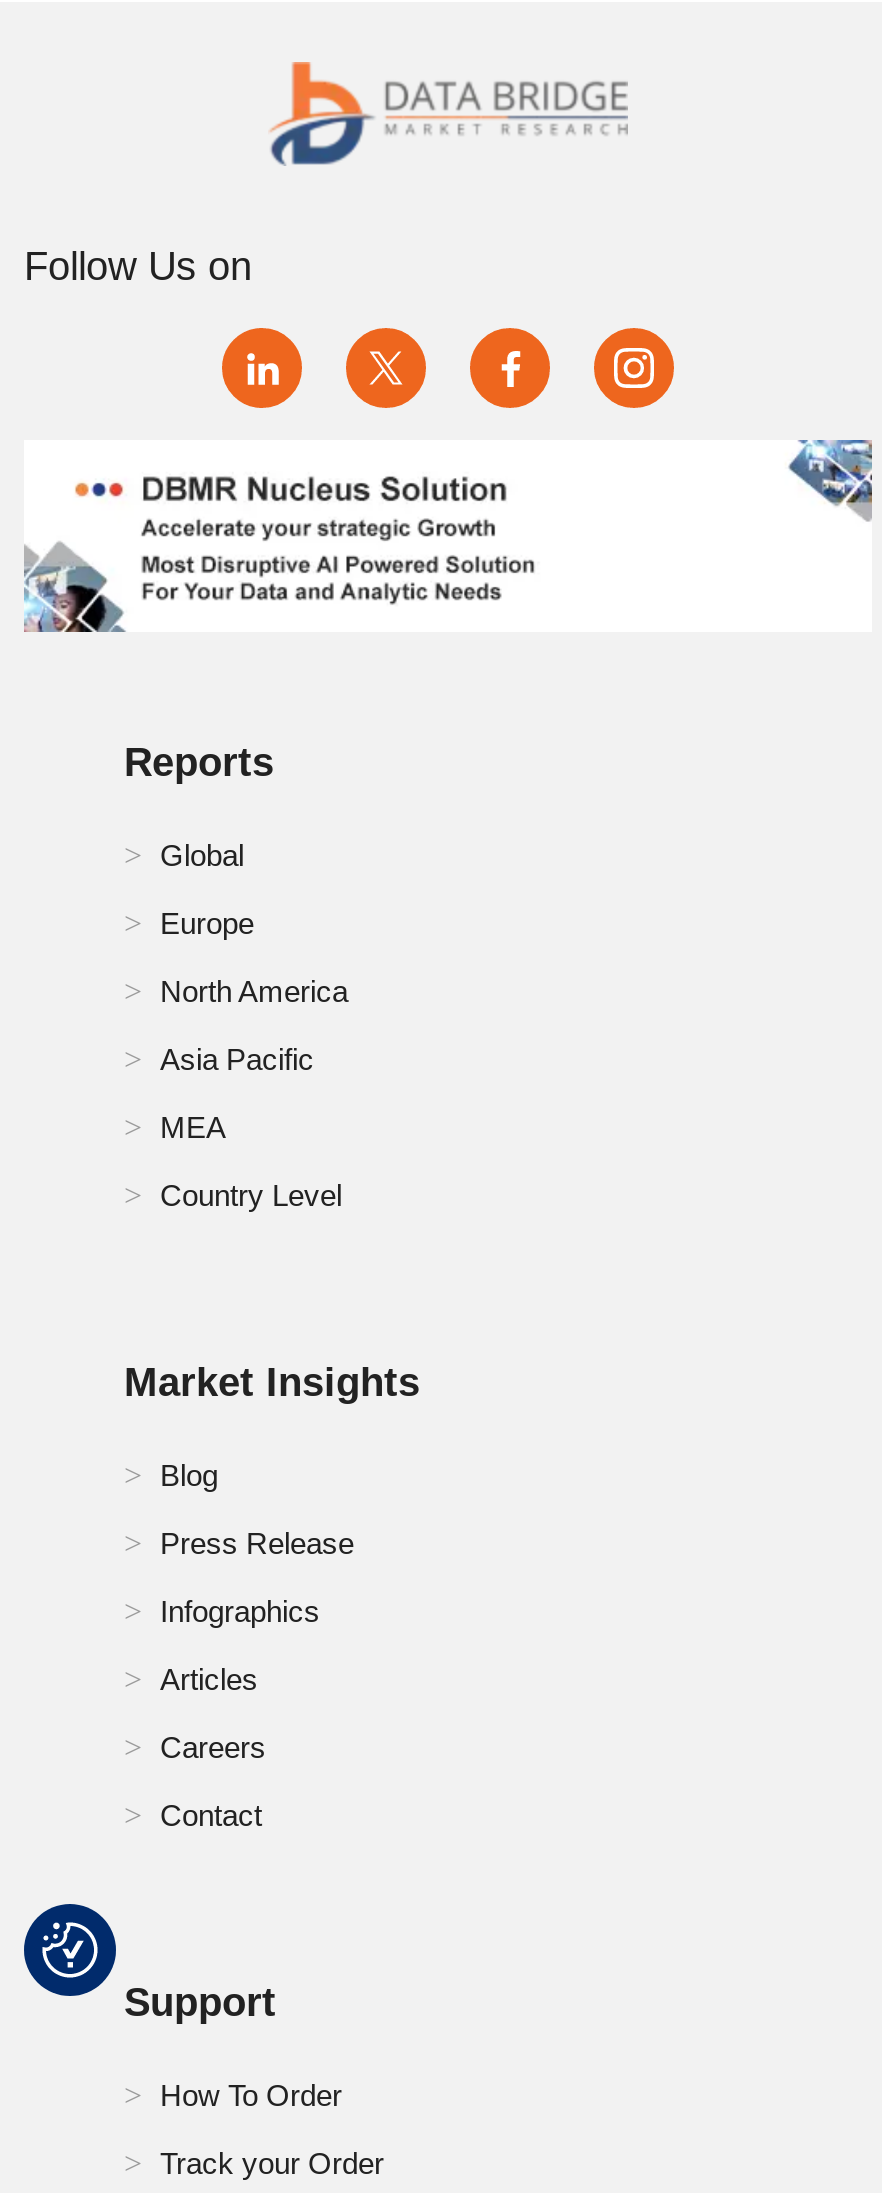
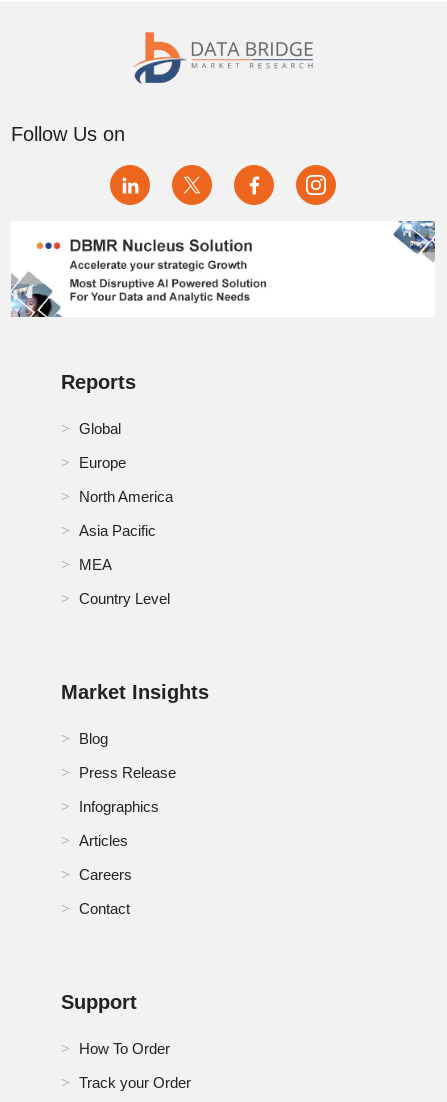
- [image]
